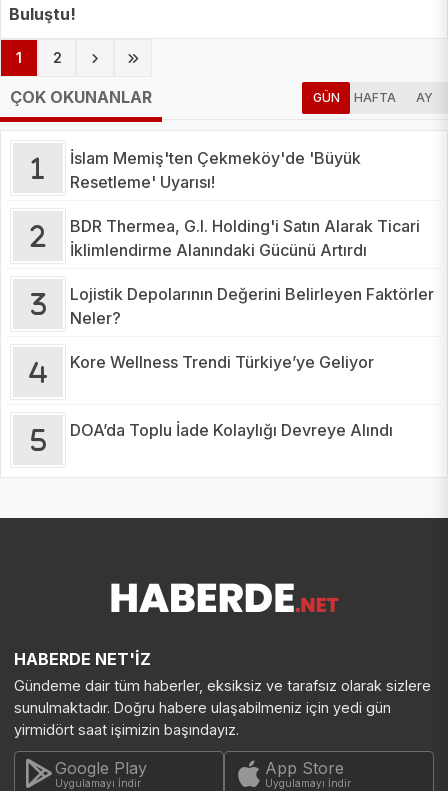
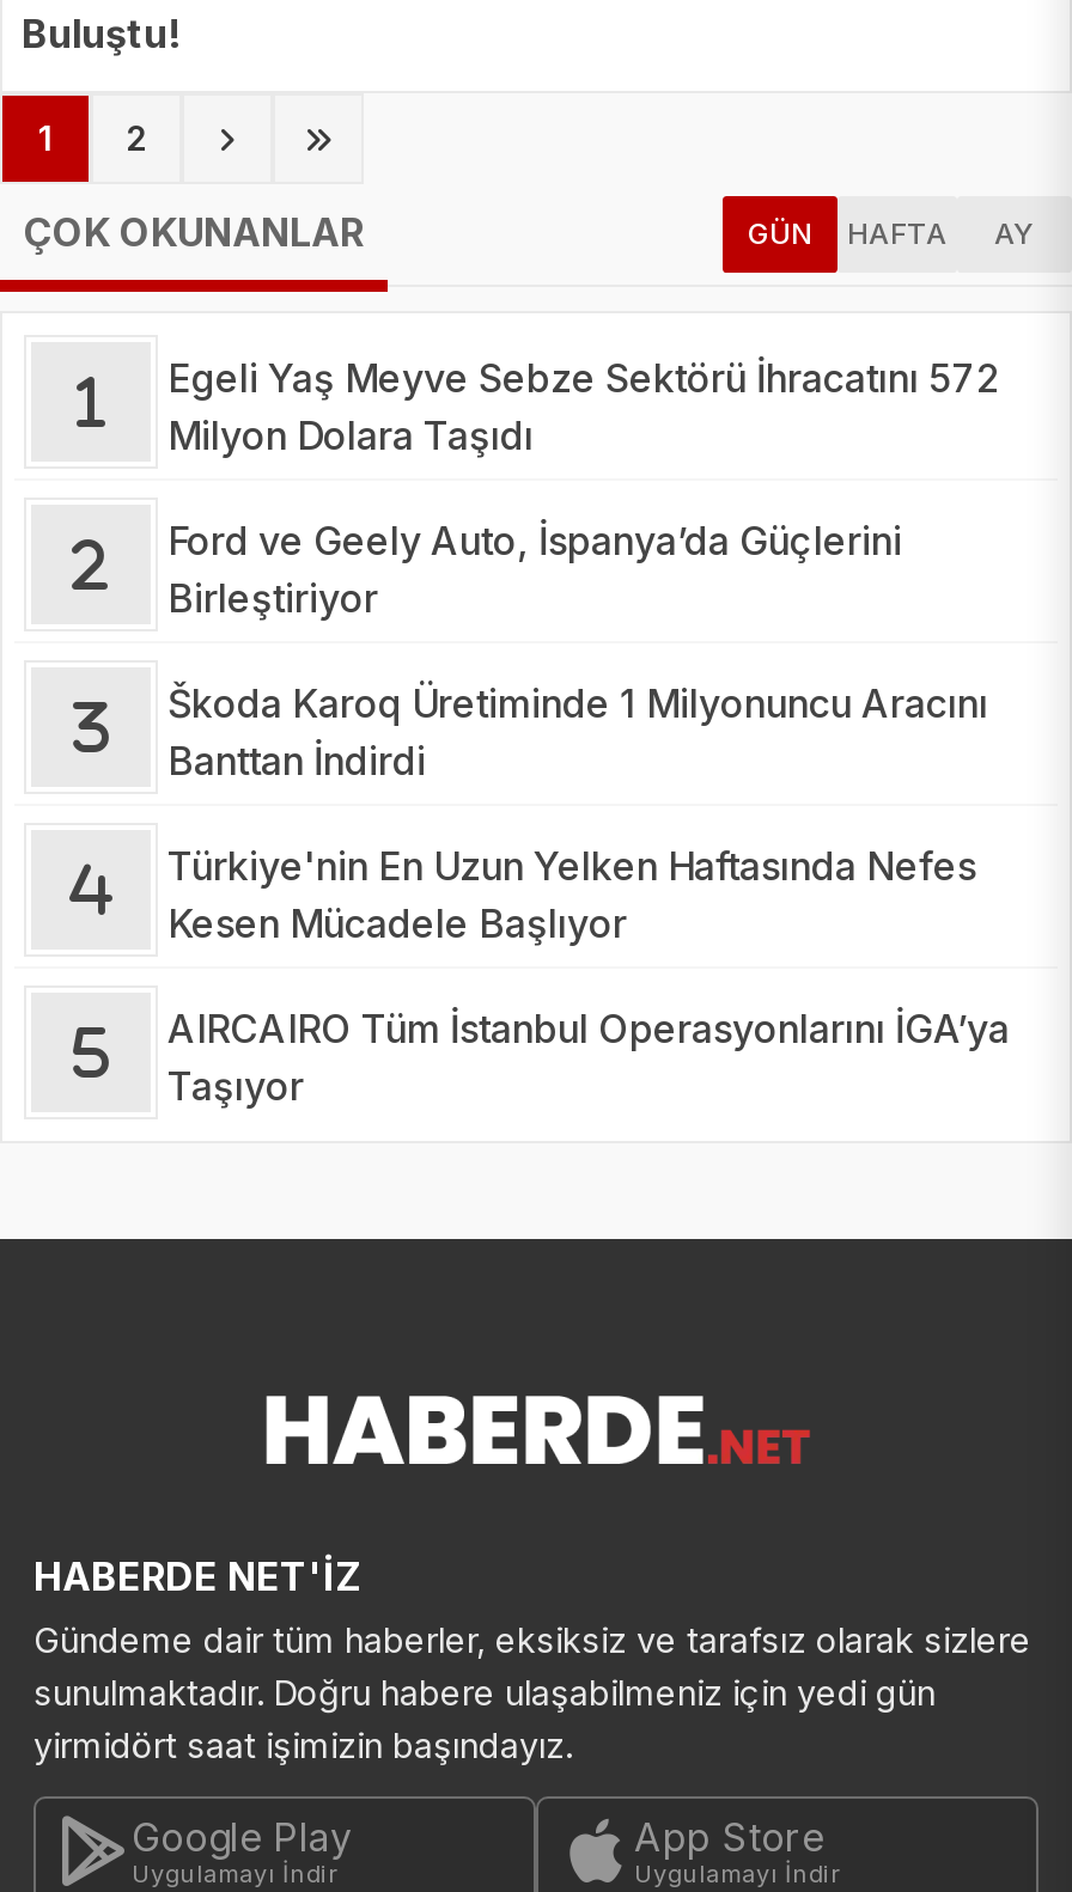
- İslam Memiş'ten Çekmeköy'de 'Büyük
- Resetleme' Uyarısı!
+ Egeli Yaş Meyve Sebze Sektörü İhracatını 572
+ Milyon Dolara Taşıdı

- BDR Thermea, G.I. Holding'i Satın Alarak Ticari
- İklimlendirme Alanındaki Gücünü Artırdı
+ Ford ve Geely Auto, İspanya’da Güçlerini
+ Birleştiriyor

- Lojistik Depolarının Değerini Belirleyen Faktörler
- Neler?
+ Škoda Karoq Üretiminde 1 Milyonuncu Aracını
+ Banttan İndirdi

- Kore Wellness Trendi Türkiye’ye Geliyor
+ Türkiye'nin En Uzun Yelken Haftasında Nefes
+ Kesen Mücadele Başlıyor

- DOA’da Toplu İade Kolaylığı Devreye Alındı
+ AIRCAIRO Tüm İstanbul Operasyonlarını İGA’ya
+ Taşıyor
